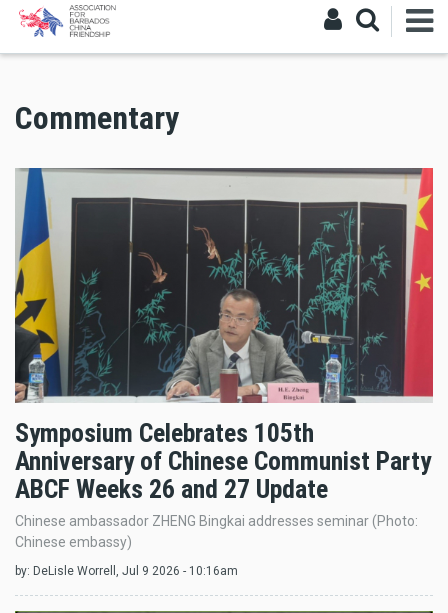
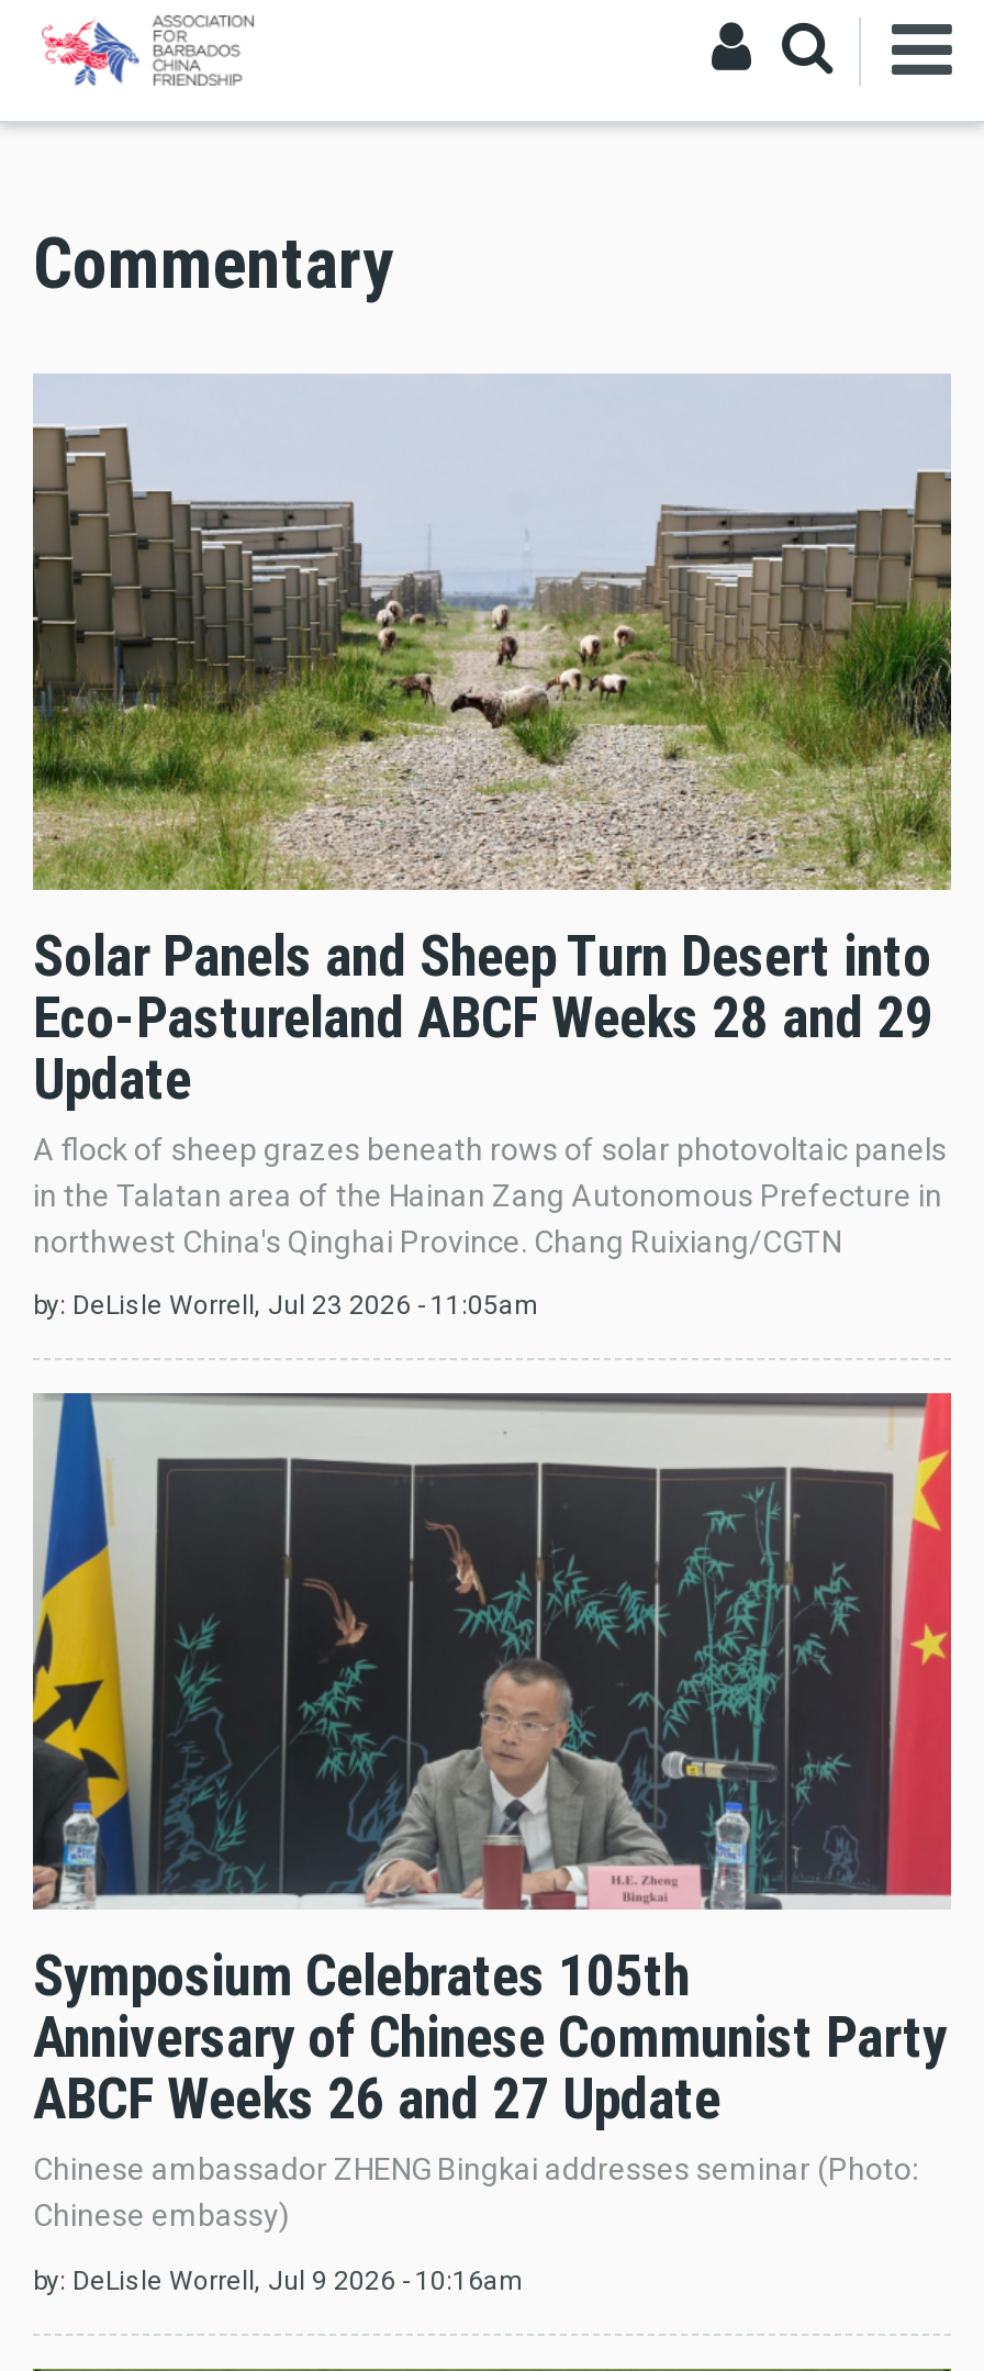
+ [image]
+ Solar Panels and Sheep Turn Desert into
+ Eco-Pastureland ABCF Weeks 28 and 29
+ Update
+ A flock of sheep grazes beneath rows of solar photovoltaic panels
+ in the Talatan area of the Hainan Zang Autonomous Prefecture in
+ northwest China's Qinghai Province. Chang Ruixiang/CGTN
+ by: DeLisle Worrell, Jul 23 2026 - 11:05am
